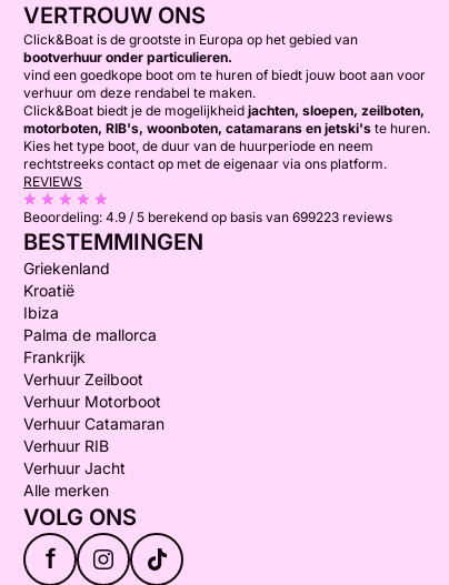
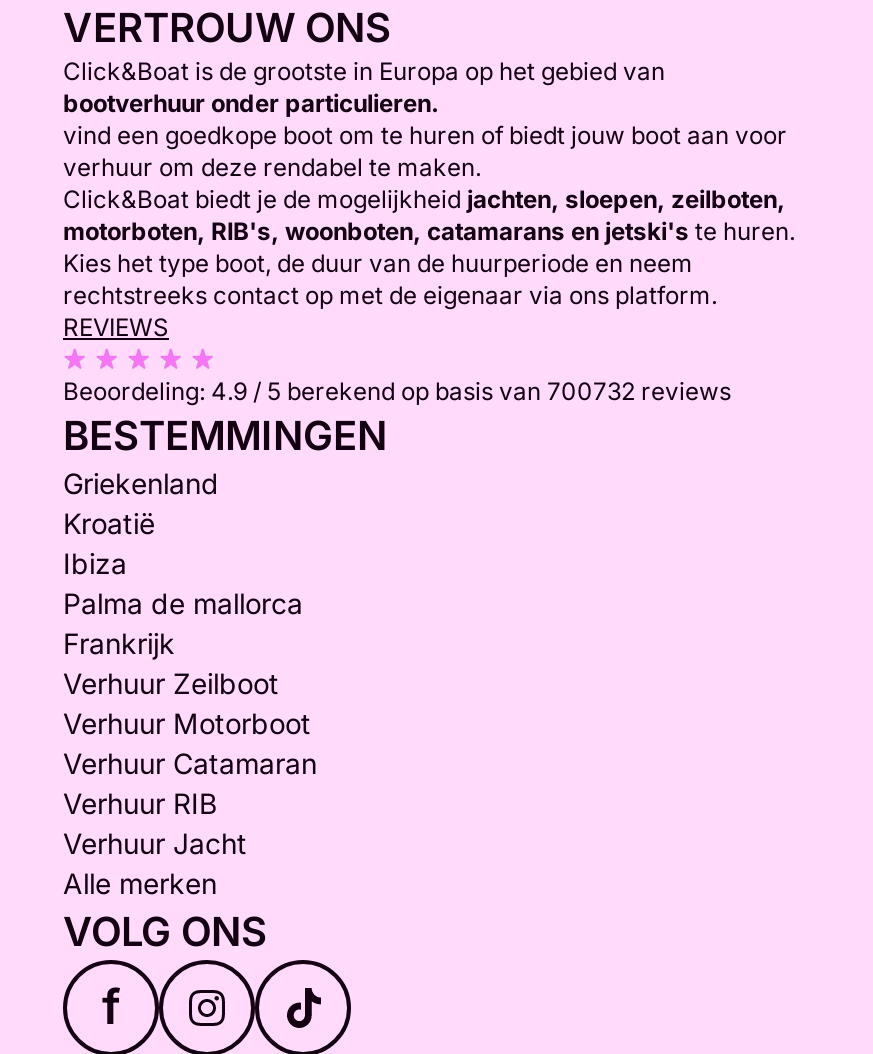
- Beoordeling: 4.9 / 5 berekend op basis van 699223 reviews
+ Beoordeling: 4.9 / 5 berekend op basis van 700732 reviews
